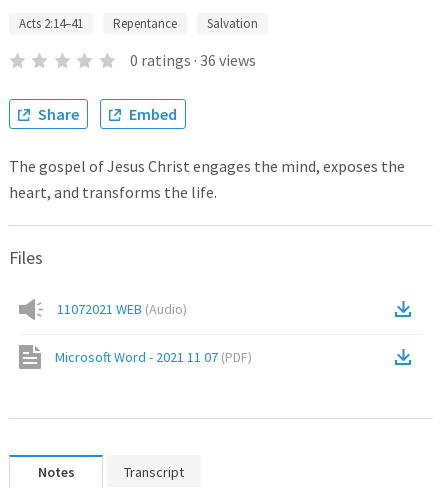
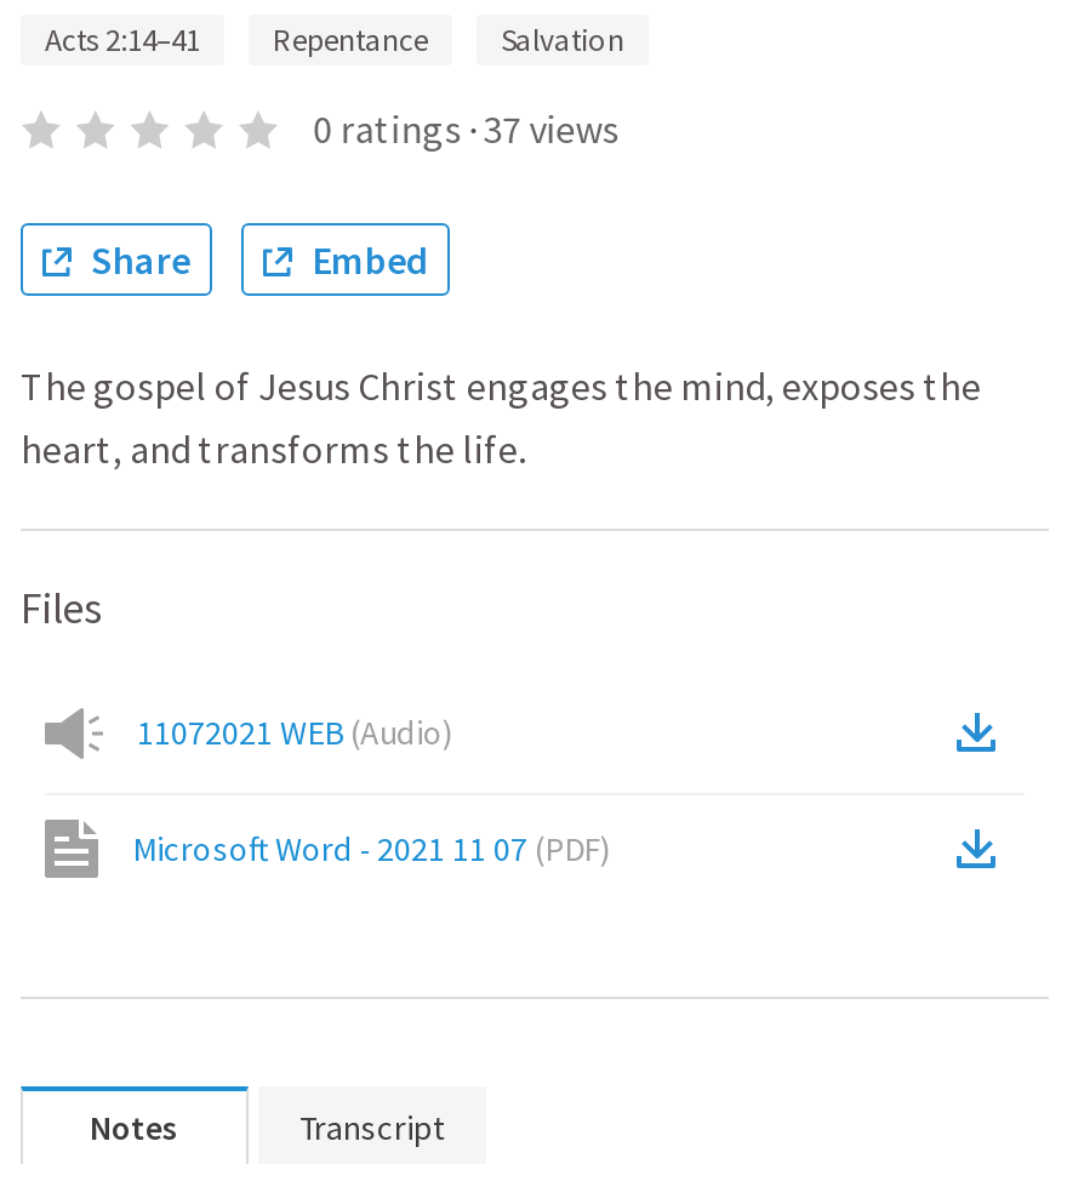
- 0 ratings · 36 views
+ 0 ratings · 37 views
